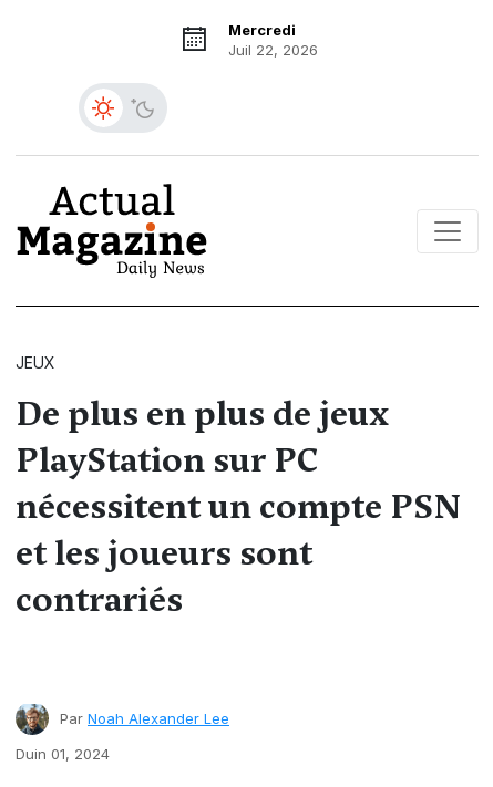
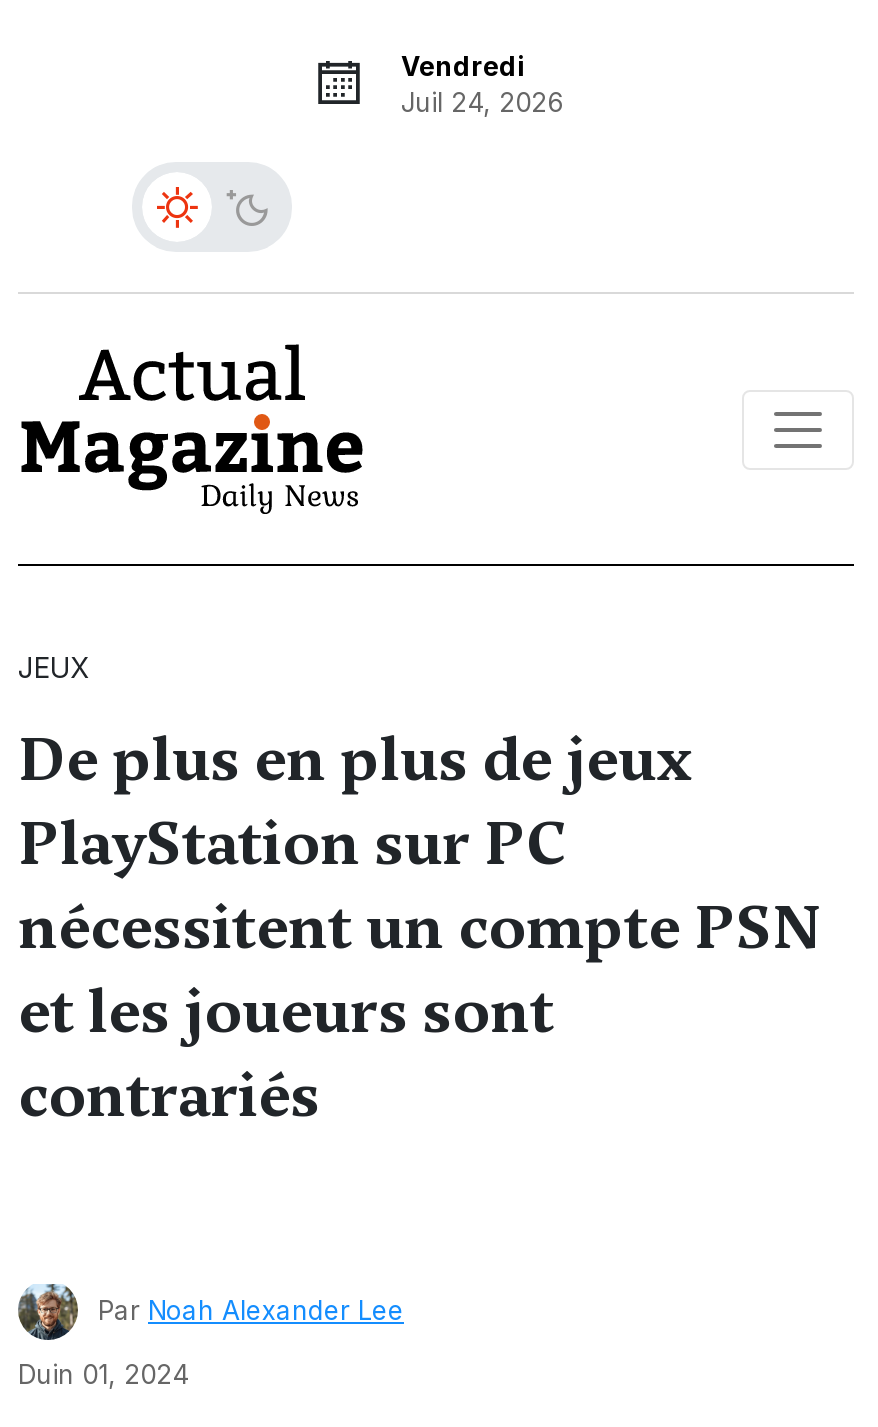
- Mercredi
- Juil 22, 2026
+ Vendredi
+ Juil 24, 2026
